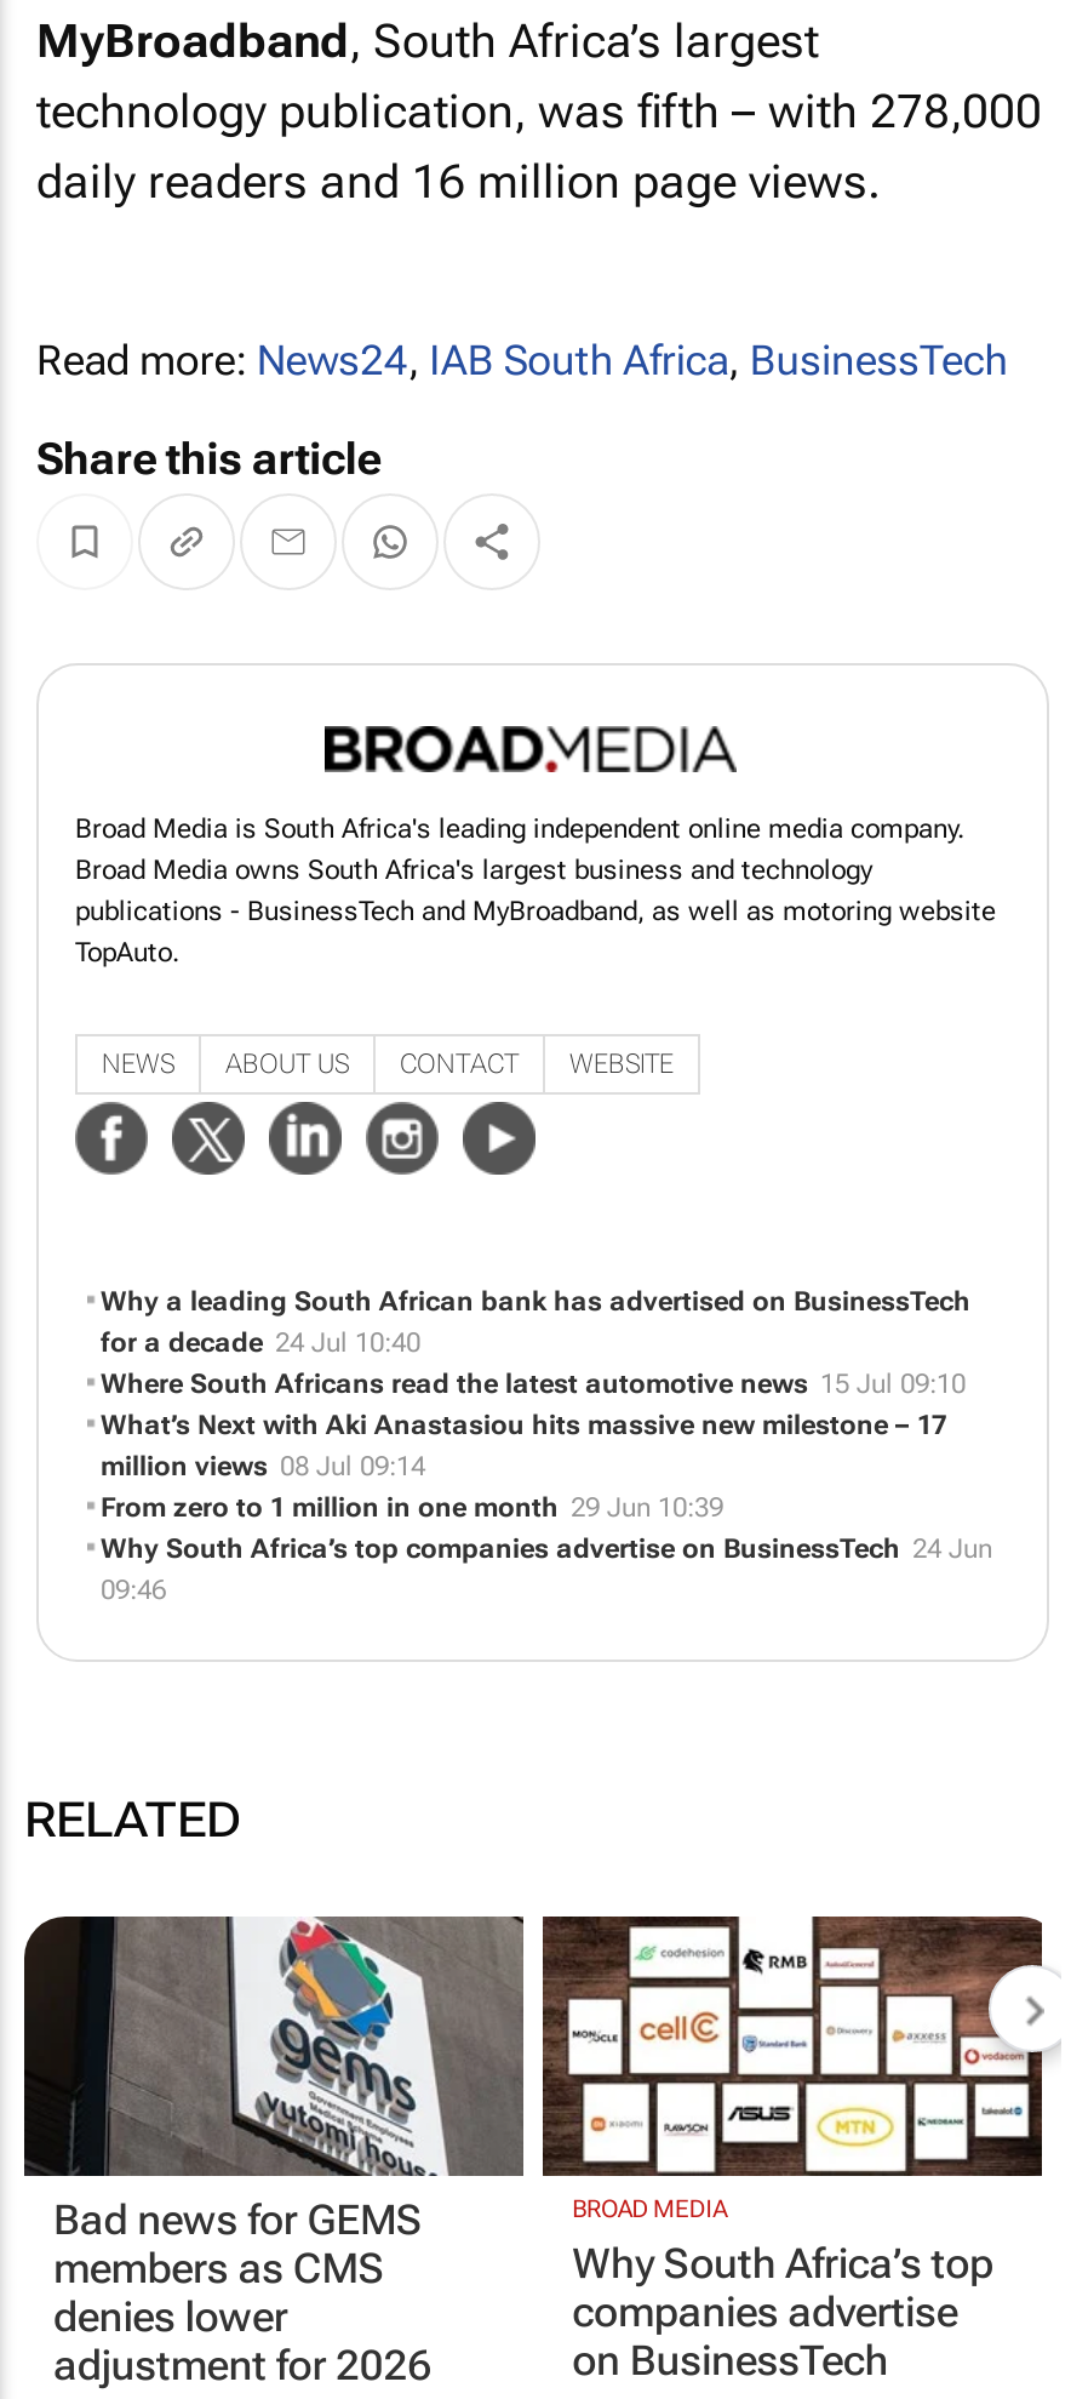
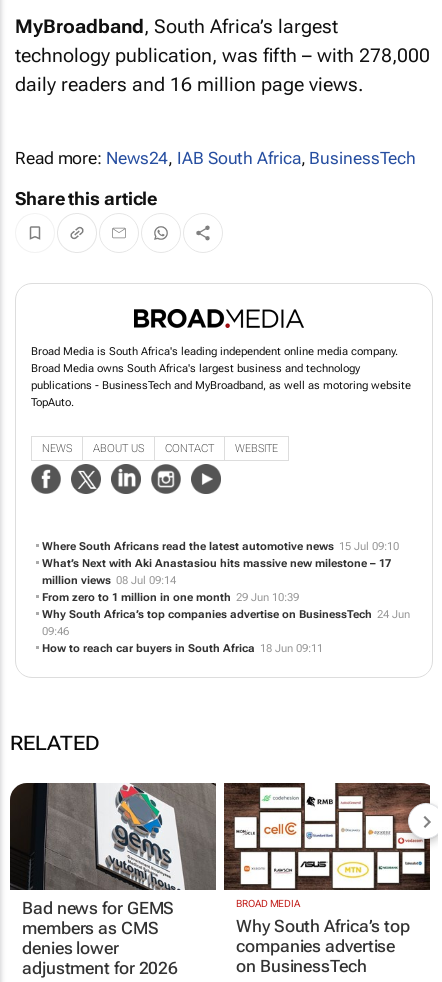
- Why a leading South African bank has advertised on BusinessTech
- for a decade 24 Jul 10:40

moved up: Where South Africans read the latest automotive news 15 Jul 09:10 | What’s Next with Aki Anastasiou hits massive new milestone – 17 | million views 08 Jul 09:14 | From zero to 1 million in one month 29 Jun 10:39 | Why South Africa’s top companies advertise on BusinessTech 24 Jun | 09:46

+ How to reach car buyers in South Africa 18 Jun 09:11
